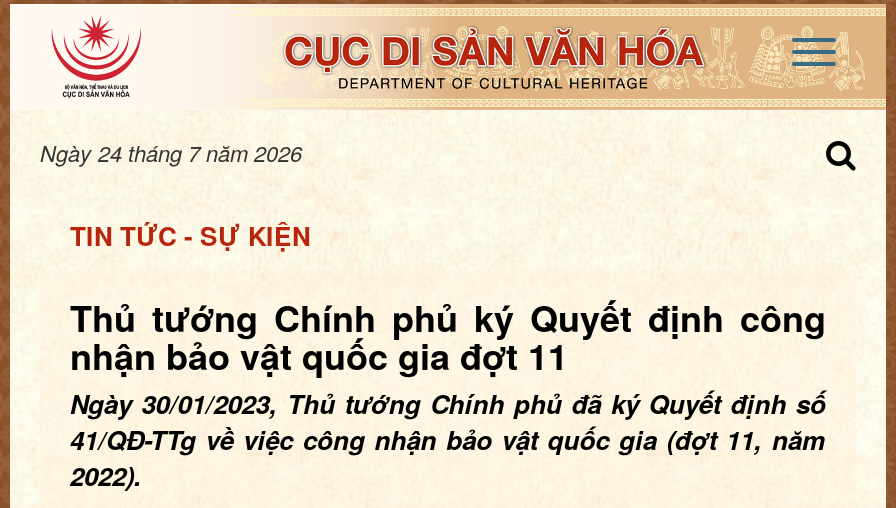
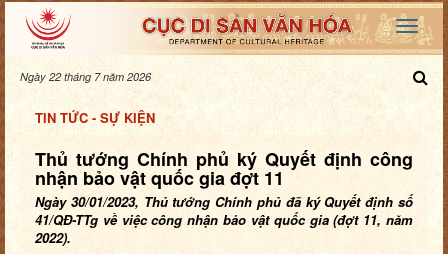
- Ngày 24 tháng 7 năm 2026
+ Ngày 22 tháng 7 năm 2026
